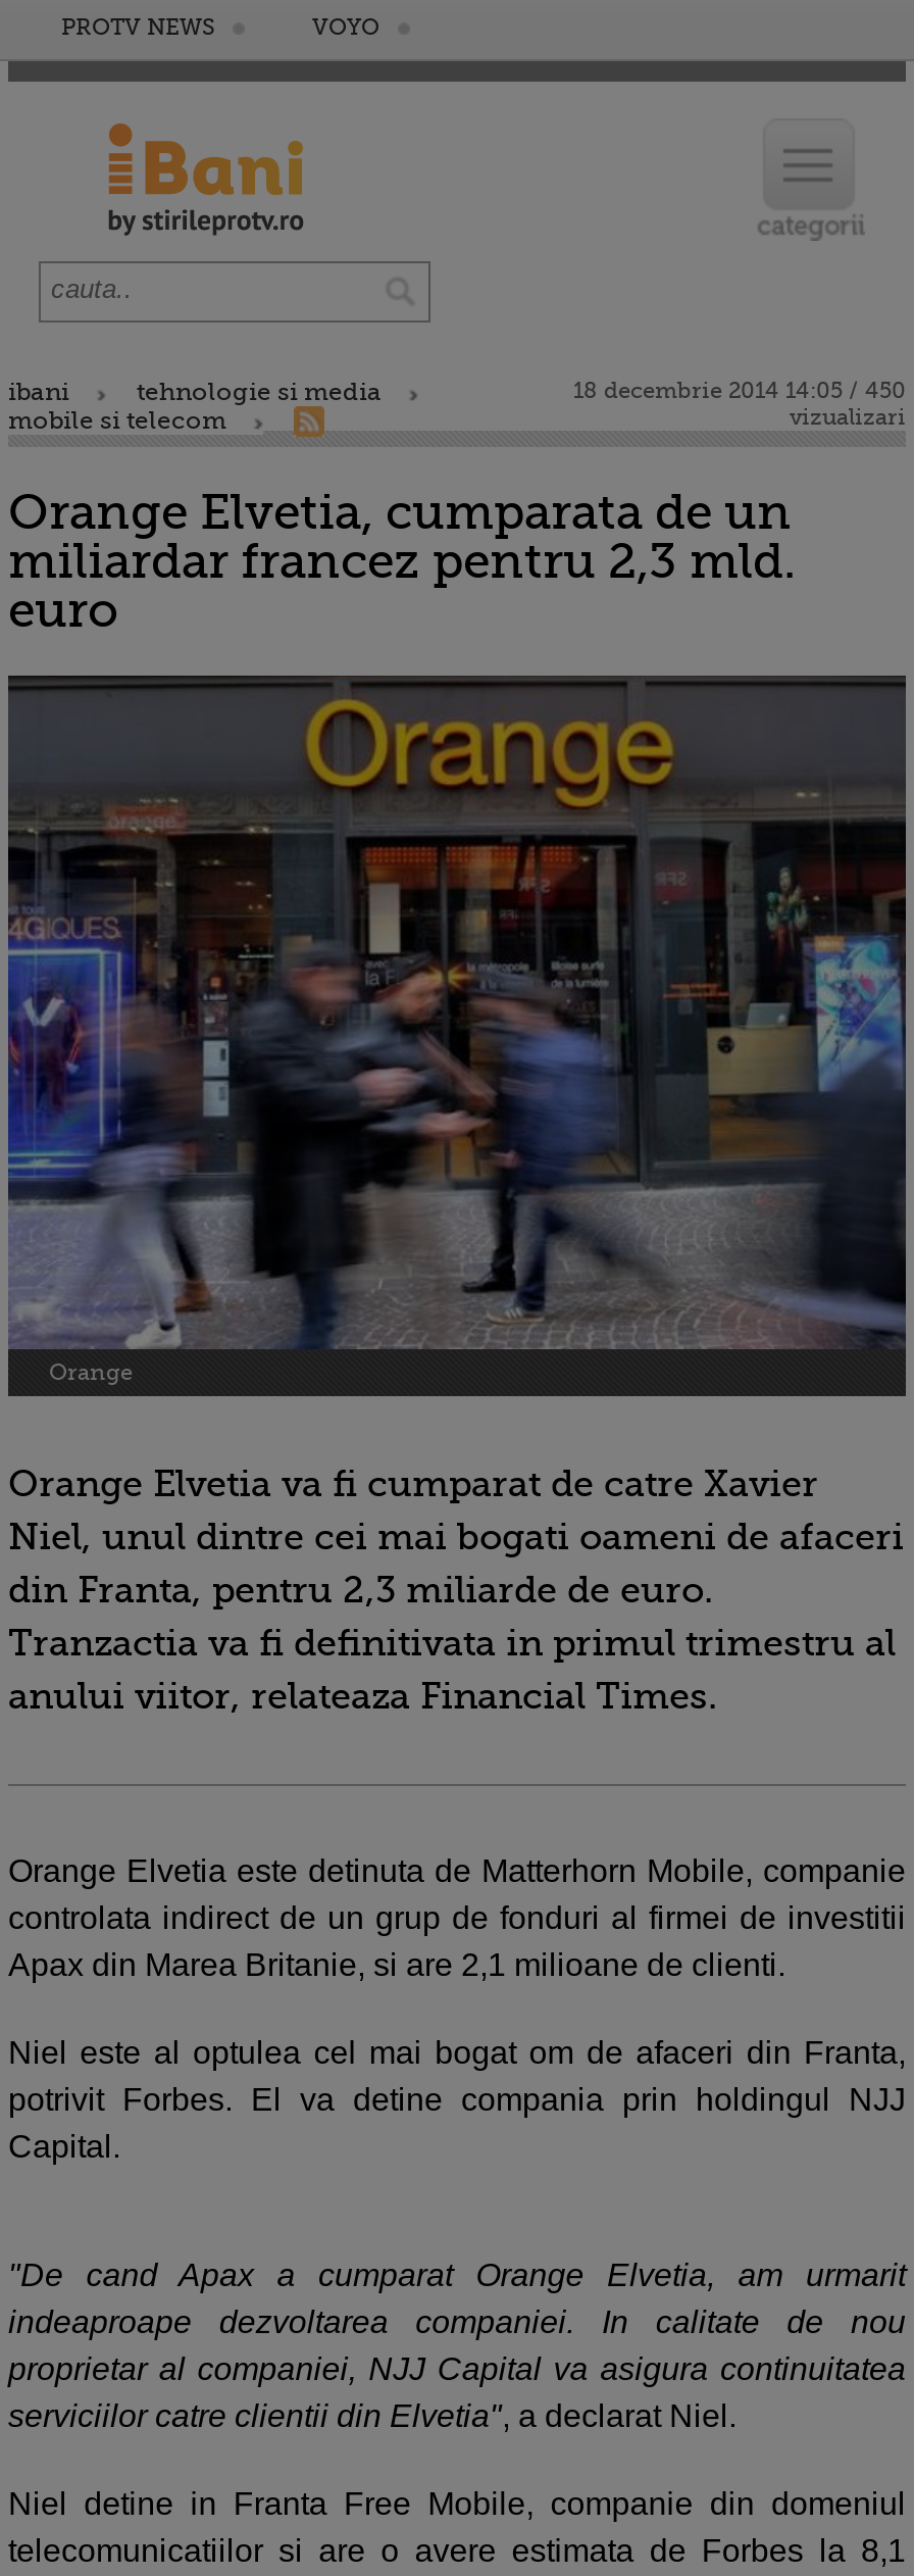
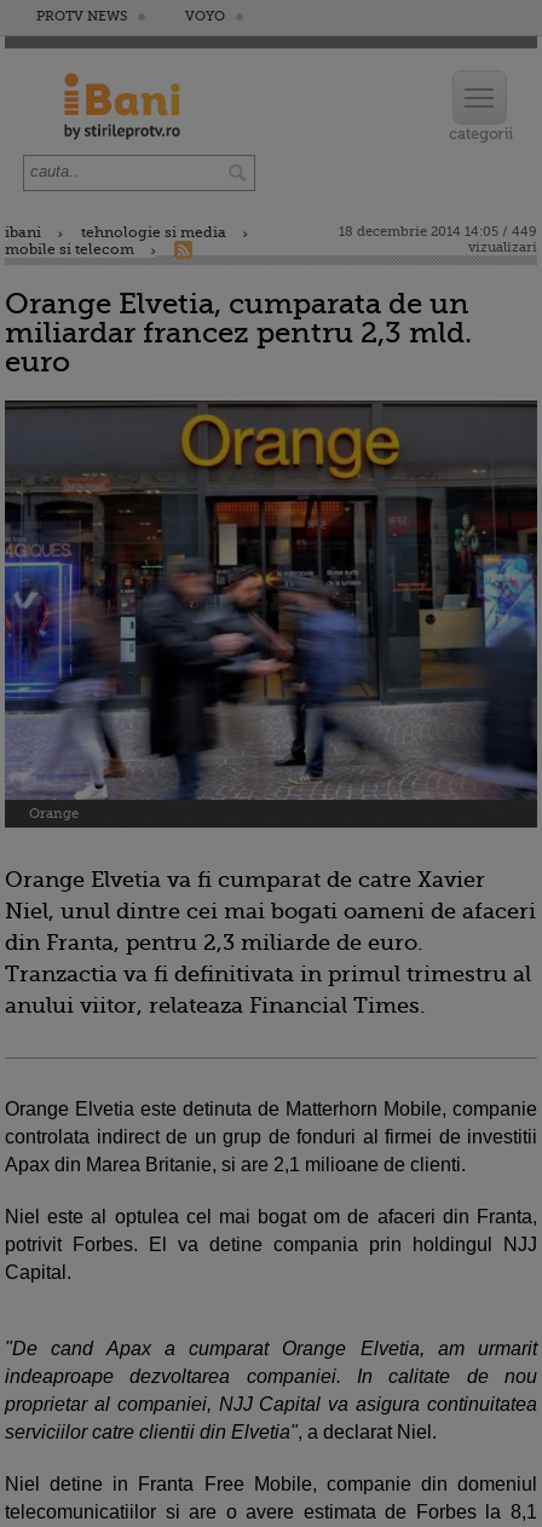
- 18 decembrie 2014 14:05 / 450
+ 18 decembrie 2014 14:05 / 449
